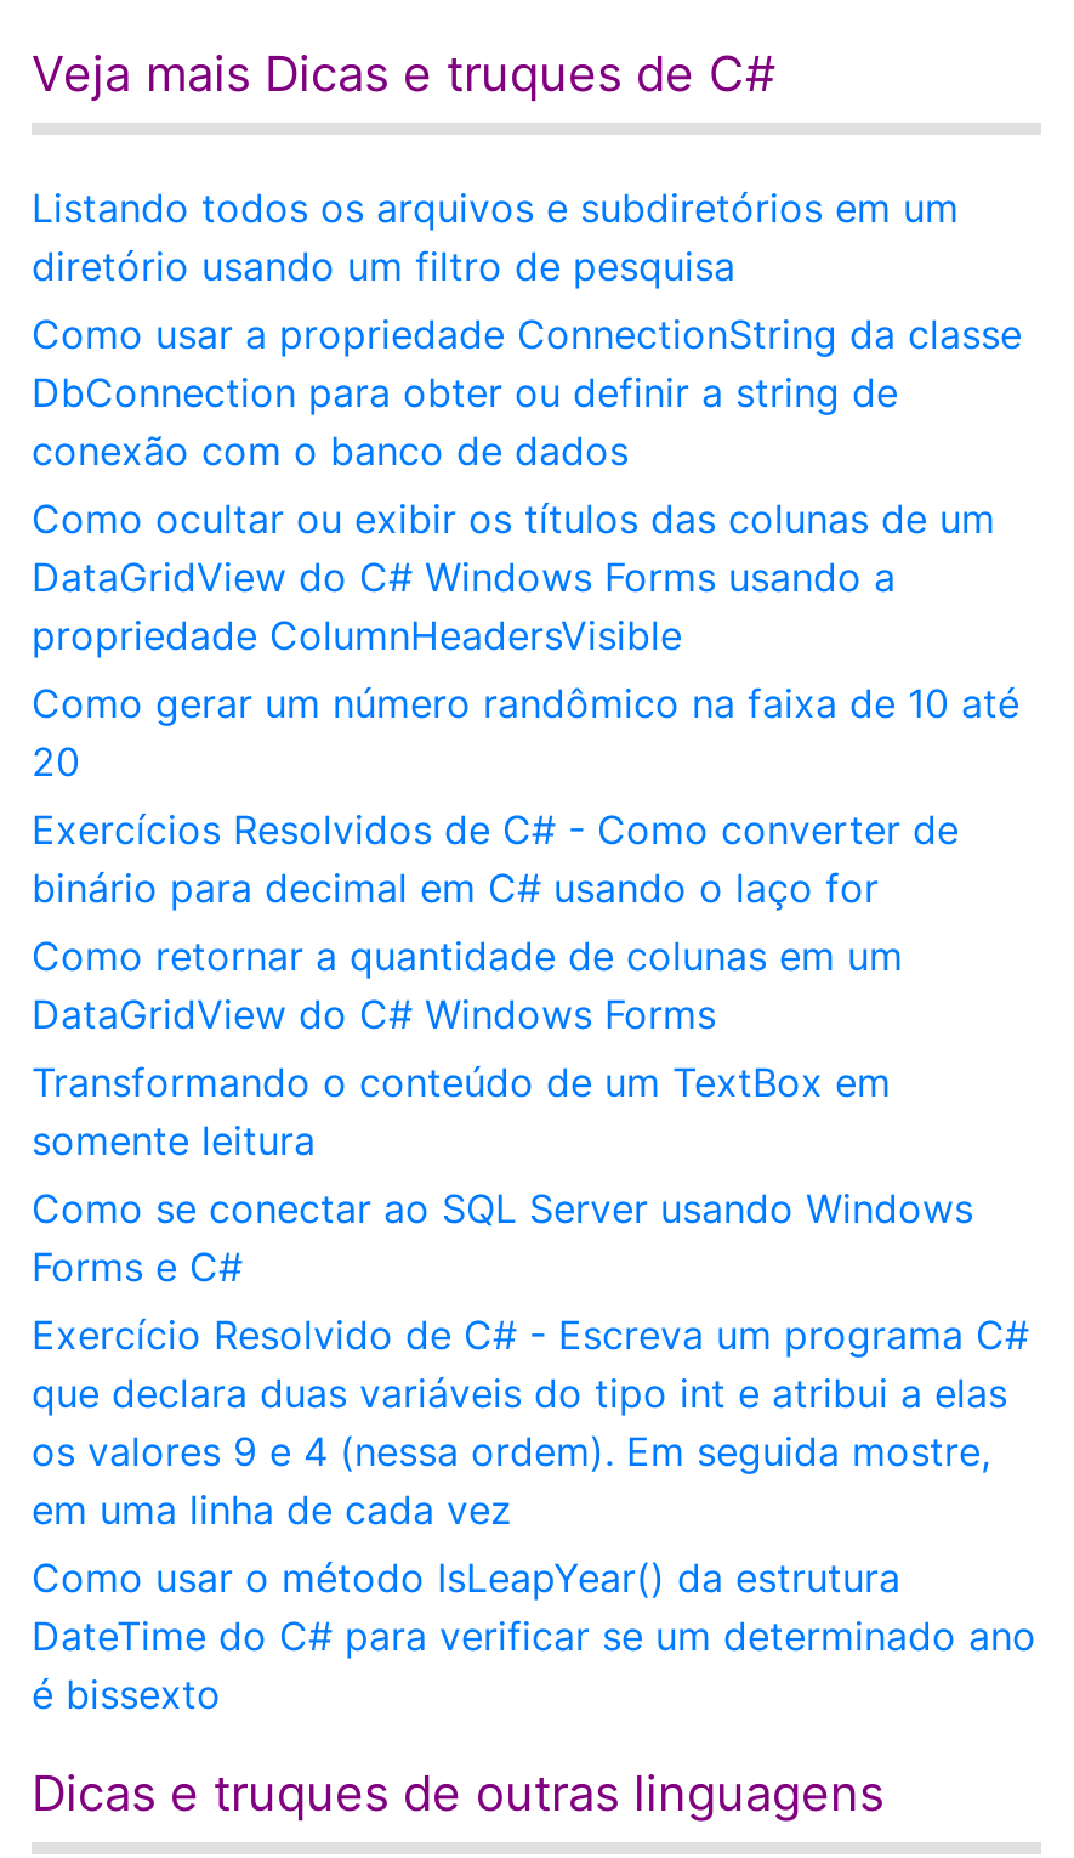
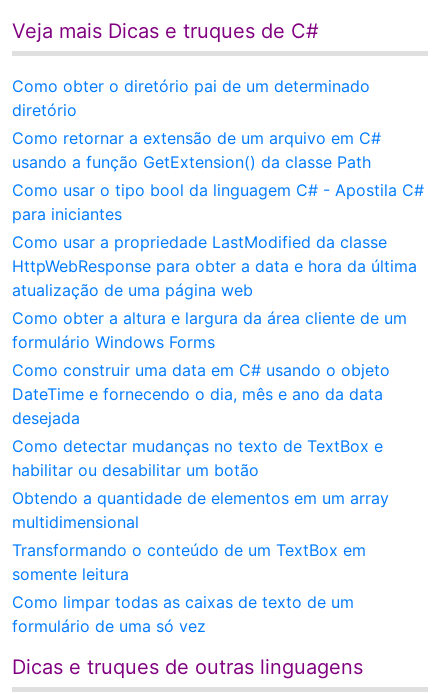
- Listando todos os arquivos e subdiretórios em um
- diretório usando um filtro de pesquisa
- Como usar a propriedade ConnectionString da classe
- DbConnection para obter ou definir a string de
- conexão com o banco de dados
- Como ocultar ou exibir os títulos das colunas de um
- DataGridView do C# Windows Forms usando a
- propriedade ColumnHeadersVisible
- Como gerar um número randômico na faixa de 10 até
- 20
- Exercícios Resolvidos de C# - Como converter de
- binário para decimal em C# usando o laço for
- Como retornar a quantidade de colunas em um
- DataGridView do C# Windows Forms
+ Como obter o diretório pai de um determinado
+ diretório
+ Como retornar a extensão de um arquivo em C#
+ usando a função GetExtension() da classe Path
+ Como usar o tipo bool da linguagem C# - Apostila C#
+ para iniciantes
+ Como usar a propriedade LastModified da classe
+ HttpWebResponse para obter a data e hora da última
+ atualização de uma página web
+ Como obter a altura e largura da área cliente de um
+ formulário Windows Forms
+ Como construir uma data em C# usando o objeto
+ DateTime e fornecendo o dia, mês e ano da data
+ desejada
+ Como detectar mudanças no texto de TextBox e
+ habilitar ou desabilitar um botão
+ Obtendo a quantidade de elementos em um array
+ multidimensional

moved down: Transformando o conteúdo de um TextBox em | somente leitura

- Como se conectar ao SQL Server usando Windows
- Forms e C#
- Exercício Resolvido de C# - Escreva um programa C#
- que declara duas variáveis do tipo int e atribui a elas
- os valores 9 e 4 (nessa ordem). Em seguida mostre,
- em uma linha de cada vez
- Como usar o método IsLeapYear() da estrutura
- DateTime do C# para verificar se um determinado ano
- é bissexto
+ Como limpar todas as caixas de texto de um
+ formulário de uma só vez
